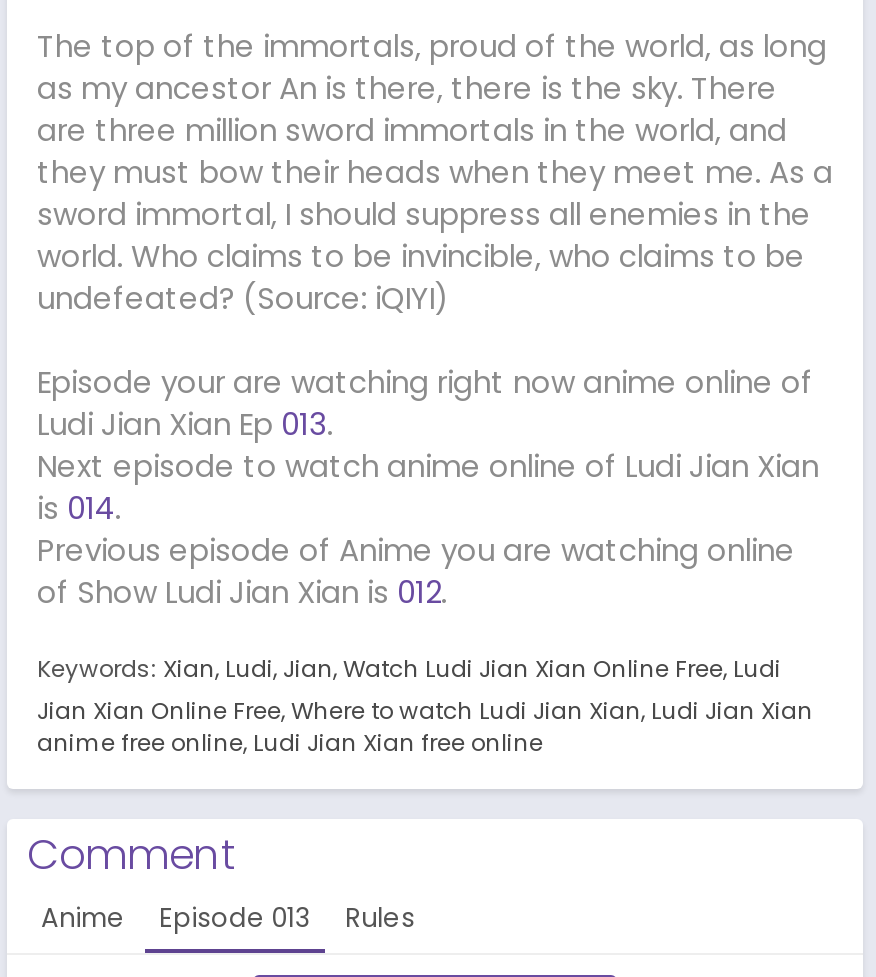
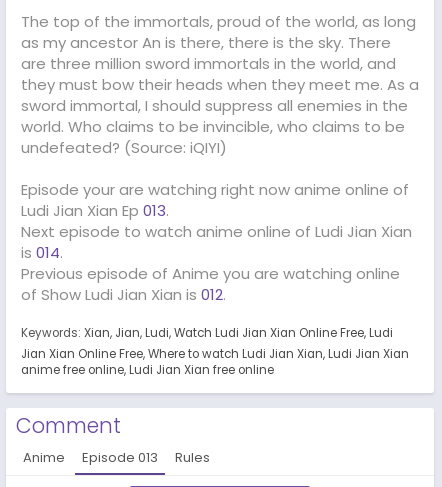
- Keywords: Xian Ludi Jian Watch Ludi Jian Xian Online Free Ludi
+ Keywords: Xian Jian Ludi Watch Ludi Jian Xian Online Free Ludi
